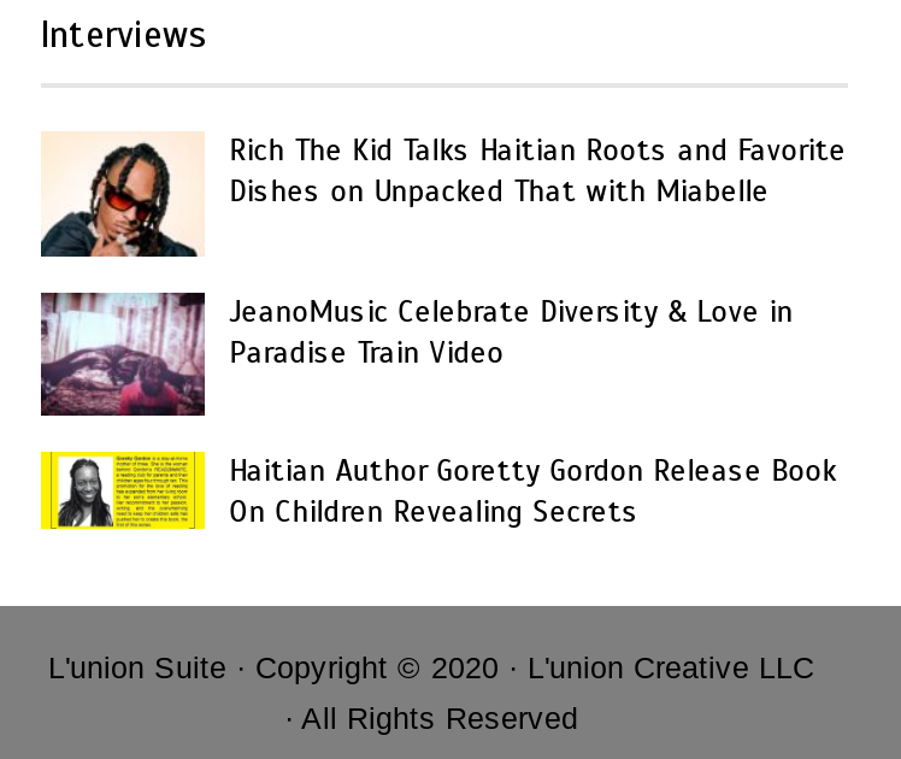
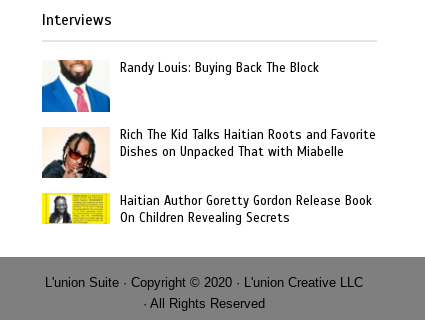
+ [image]
+ Randy Louis: Buying Back The Block

moved down: [image] | Rich The Kid Talks Haitian Roots and Favorite | Dishes on Unpacked That with Miabelle

- [image]
- JeanoMusic Celebrate Diversity & Love in
- Paradise Train Video
